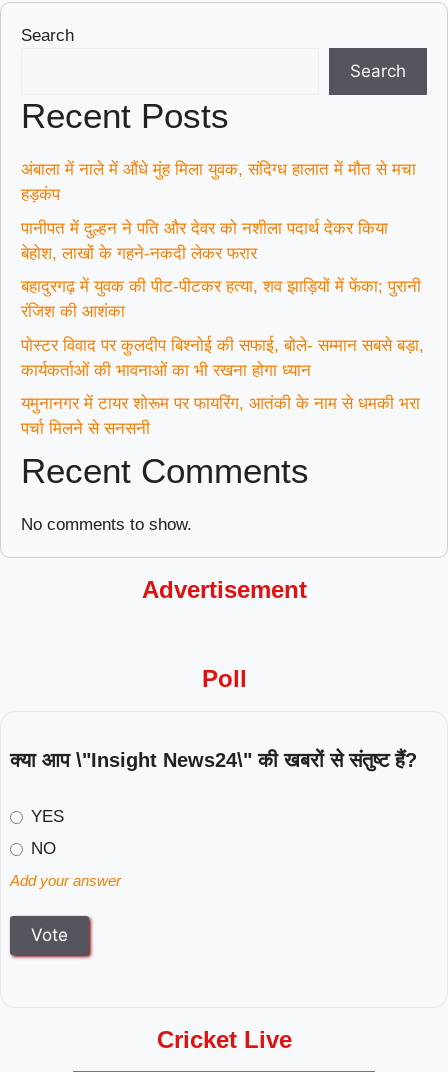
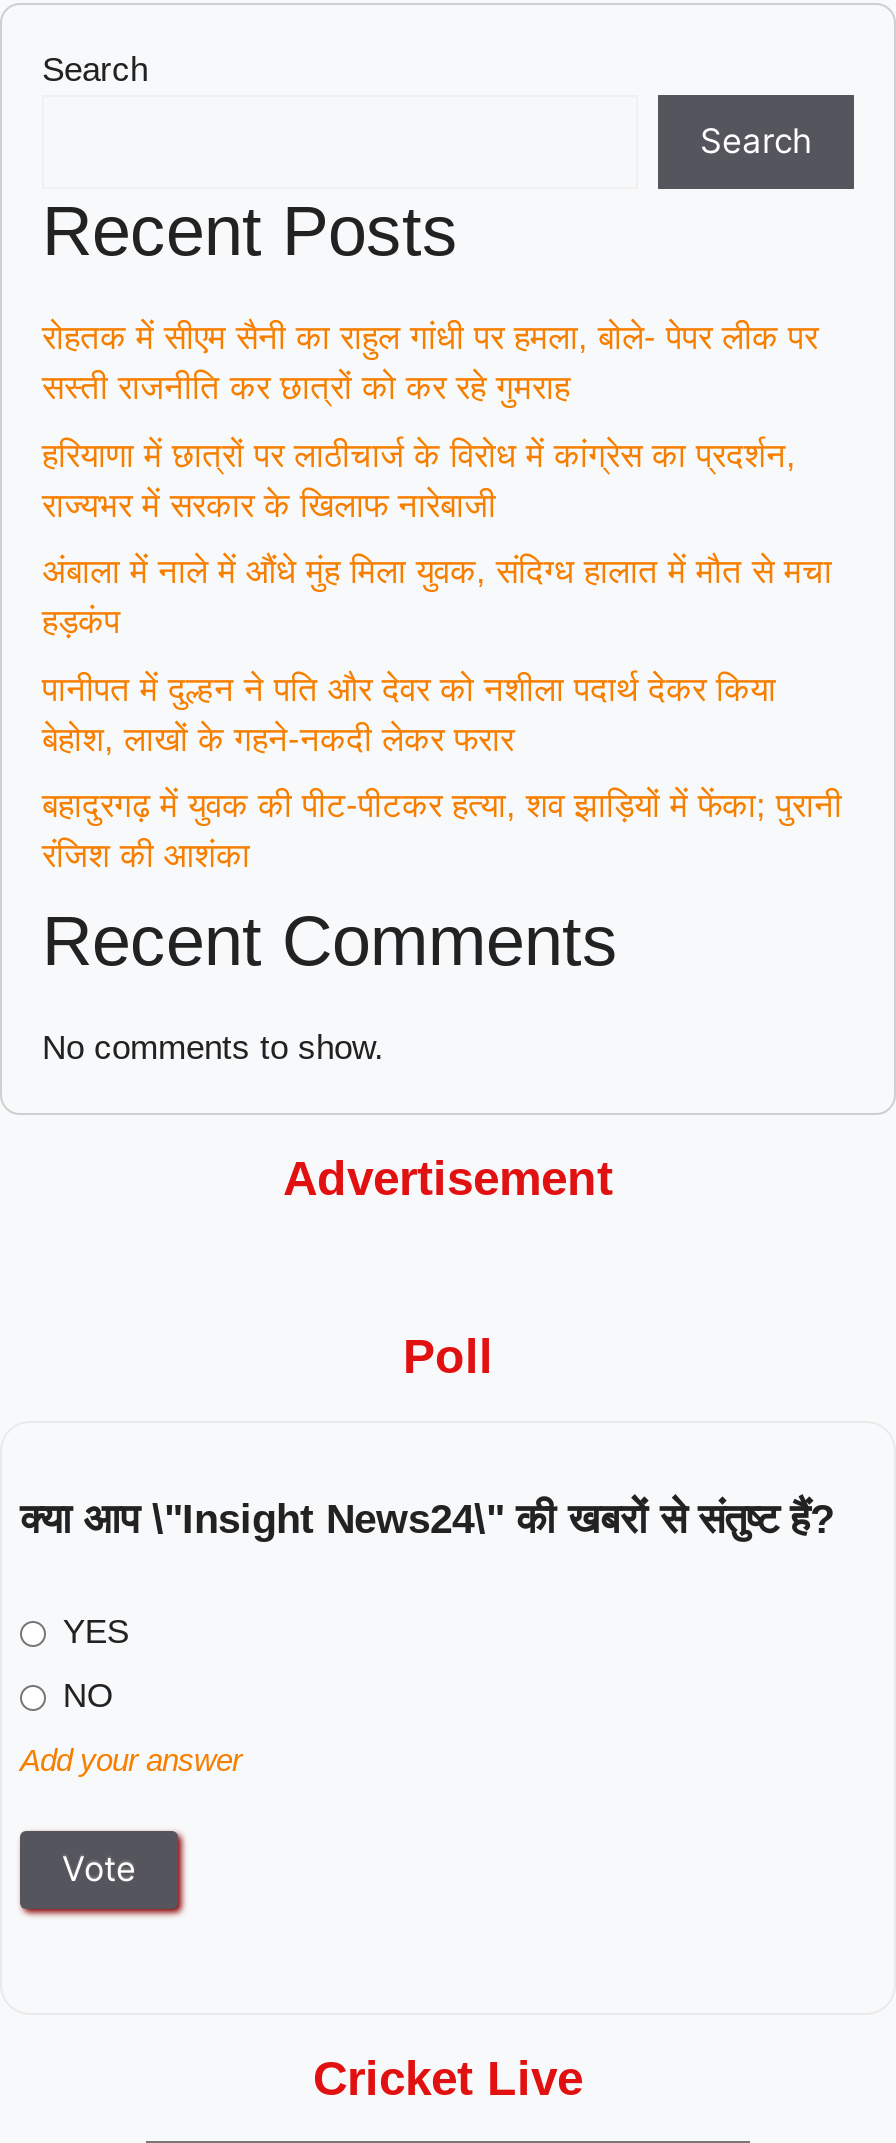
+ रोहतक में सीएम सैनी का राहुल गांधी पर हमला, बोले- पेपर लीक पर
+ सस्ती राजनीति कर छात्रों को कर रहे गुमराह
+ हरियाणा में छात्रों पर लाठीचार्ज के विरोध में कांग्रेस का प्रदर्शन,
+ राज्यभर में सरकार के खिलाफ नारेबाजी

moved down: अंबाला में नाले में औंधे मुंह मिला युवक, संदिग्ध हालात में मौत से मचा | हड़कंप | पानीपत में दुल्हन ने पति और देवर को नशीला पदार्थ देकर किया | बेहोश, लाखों के गहने-नकदी लेकर फरार | बहादुरगढ़ में युवक की पीट-पीटकर हत्या, शव झाड़ियों में फेंका; पुरानी | रंजिश की आशंका

- पोस्टर विवाद पर कुलदीप बिश्नोई की सफाई, बोले- सम्मान सबसे बड़ा,
- कार्यकर्ताओं की भावनाओं का भी रखना होगा ध्यान
- यमुनानगर में टायर शोरूम पर फायरिंग, आतंकी के नाम से धमकी भरा
- पर्चा मिलने से सनसनी
